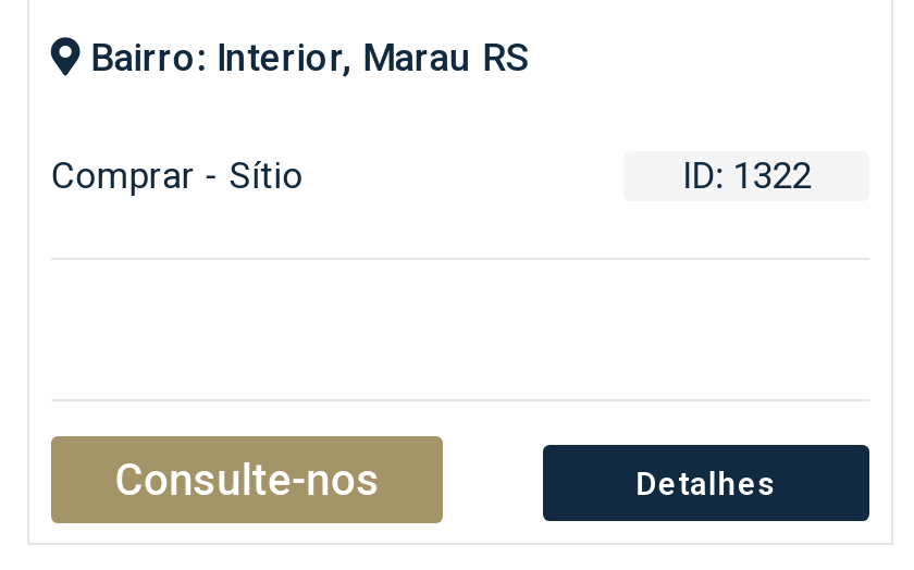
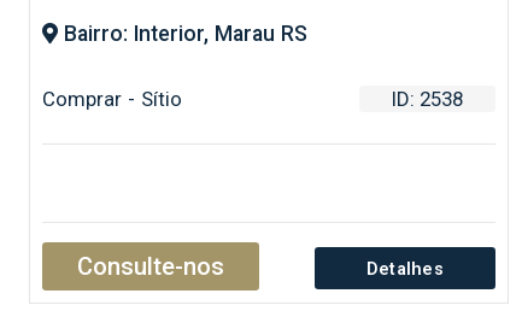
- ID: 1322
+ ID: 2538
